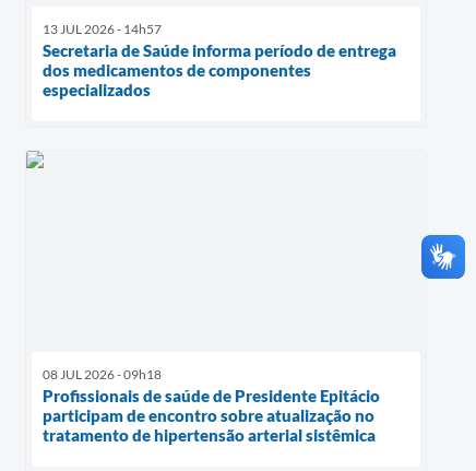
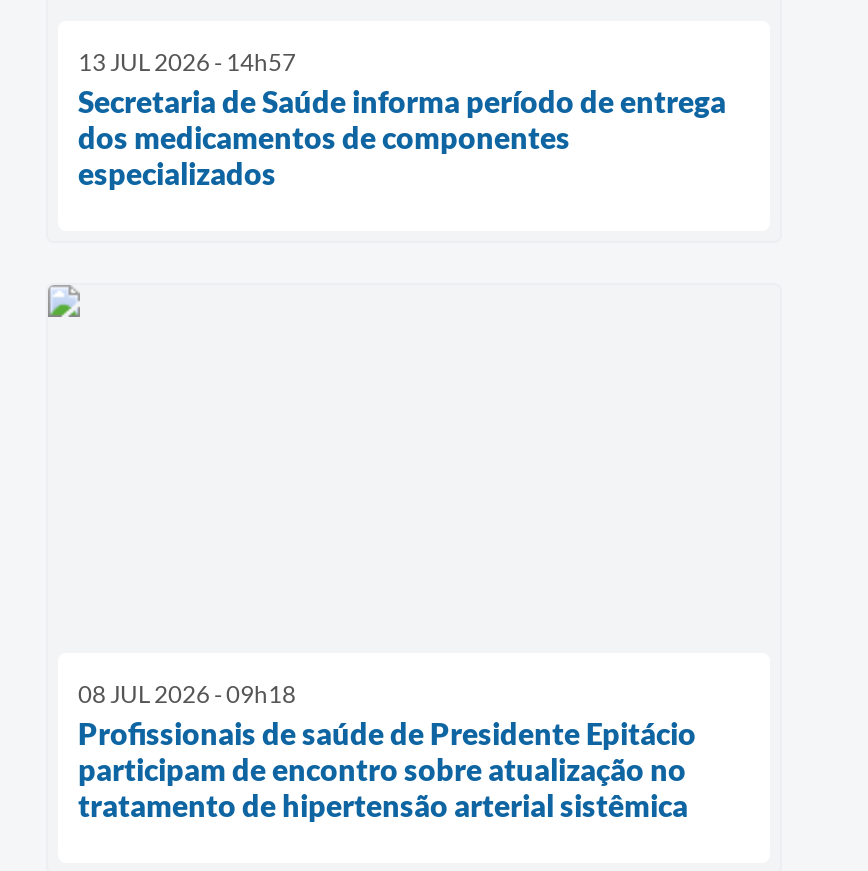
- [image]
